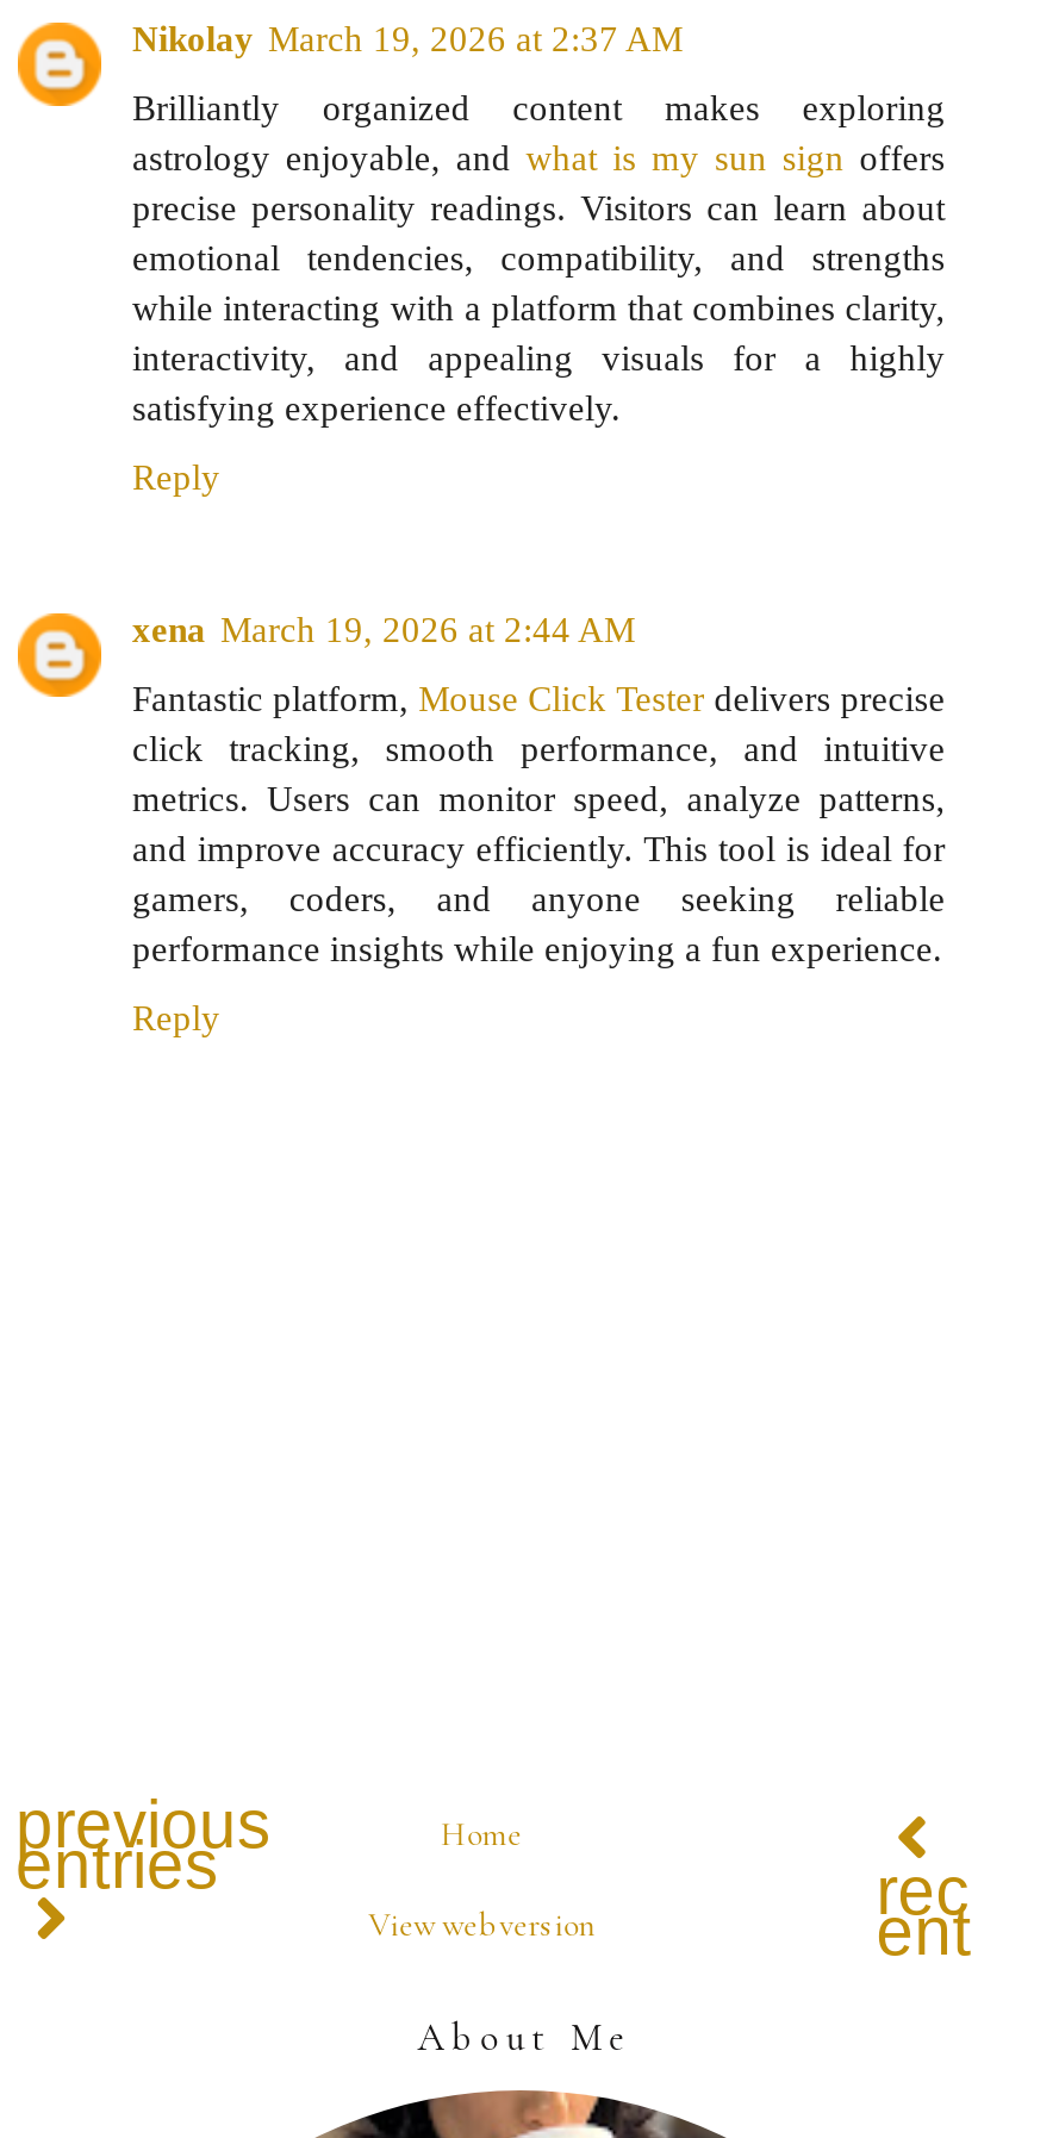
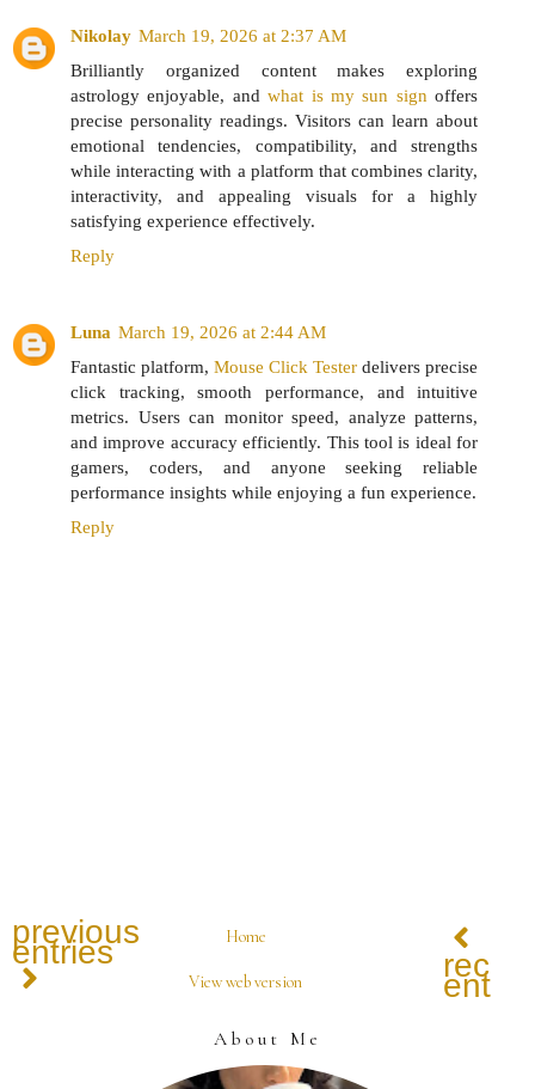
- xena March 19, 2026 at 2:44 AM
+ Luna March 19, 2026 at 2:44 AM
